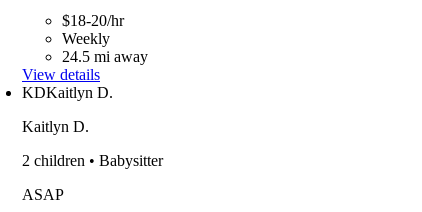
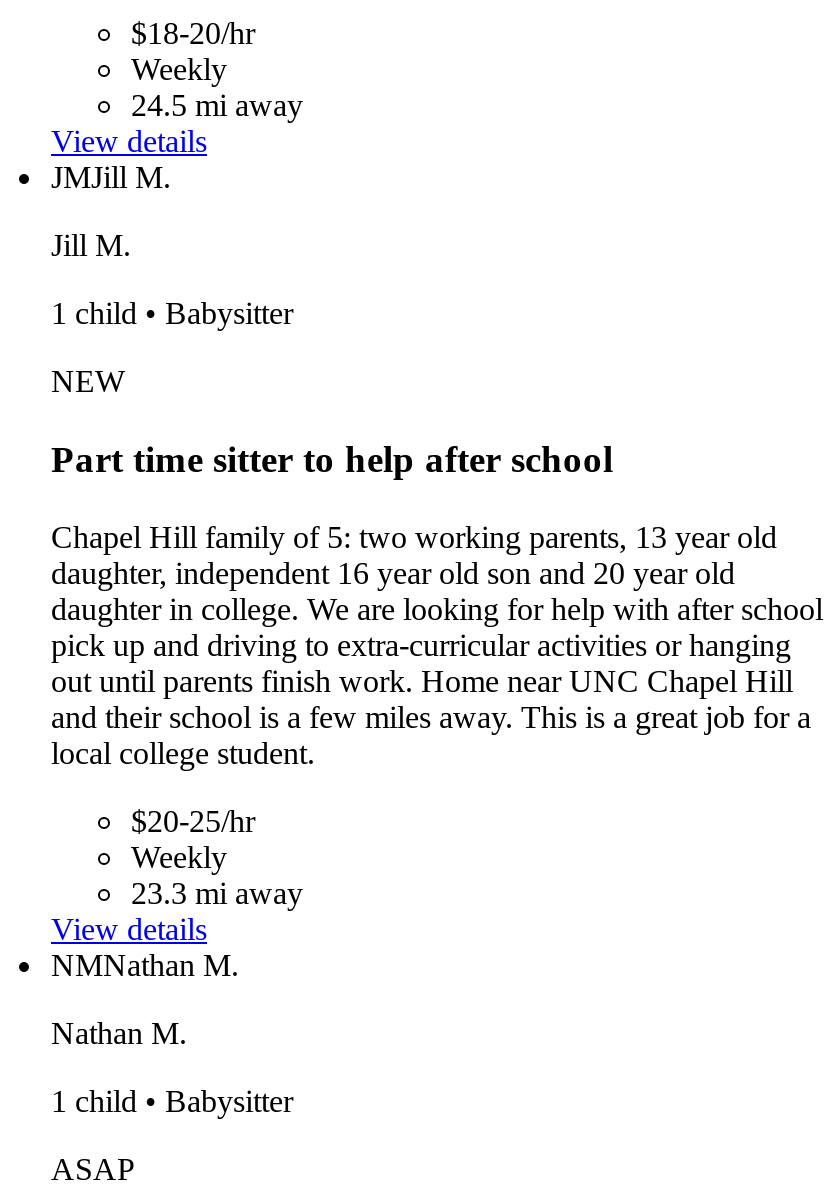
- KDKaitlyn D.
- Kaitlyn D.
- 2 children • Babysitter
+ JMJill M.
+ Jill M.
+ 1 child • Babysitter
+ NEW
+ Part time sitter to help after school
+ Chapel Hill family of 5: two working parents, 13 year old
+ daughter, independent 16 year old son and 20 year old
+ daughter in college. We are looking for help with after school
+ pick up and driving to extra-curricular activities or hanging
+ out until parents finish work. Home near UNC Chapel Hill
+ and their school is a few miles away. This is a great job for a
+ local college student.
+ $20-25/hr
+ Weekly
+ 23.3 mi away
+ View details
+ NMNathan M.
+ Nathan M.
+ 1 child • Babysitter
